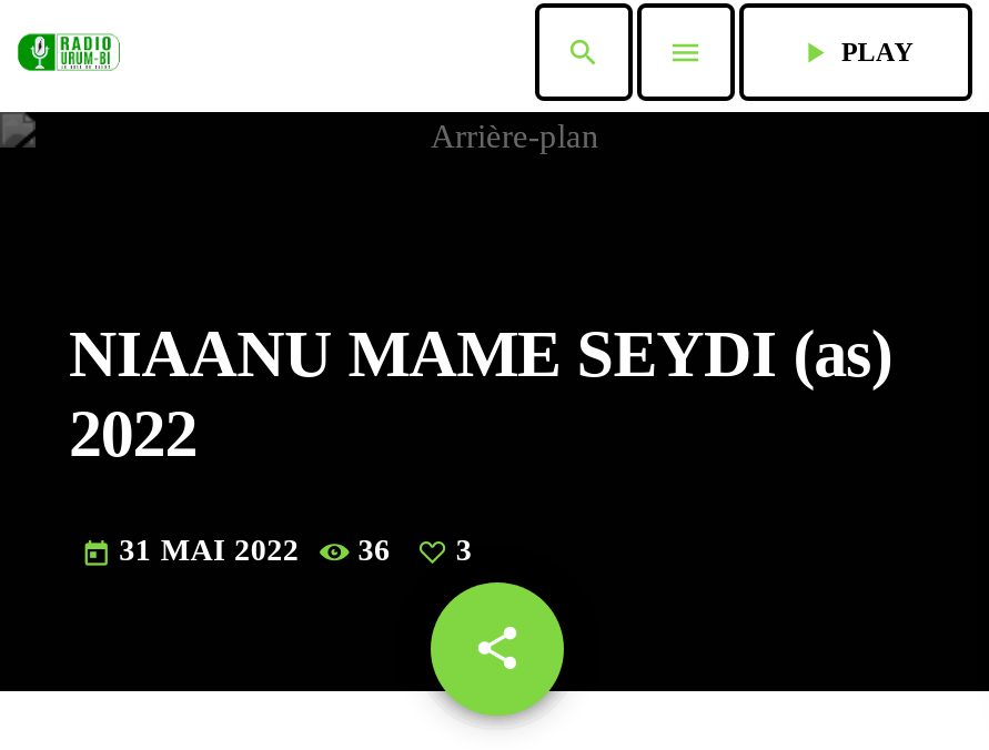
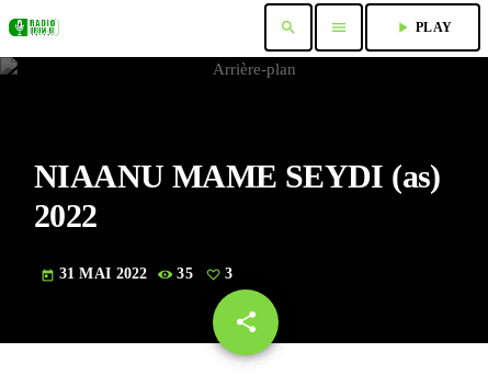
- 36
+ 35
